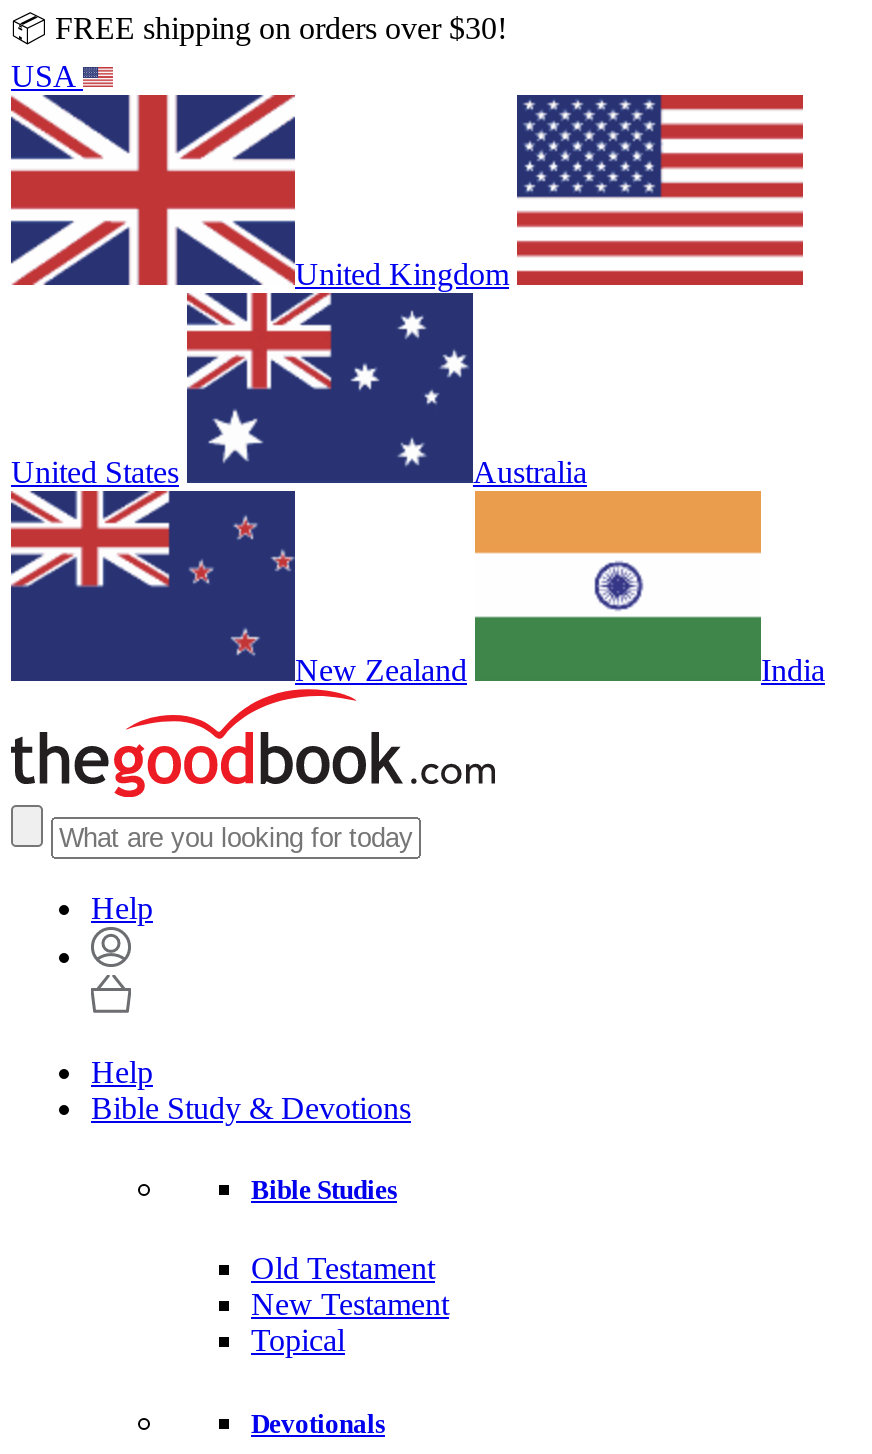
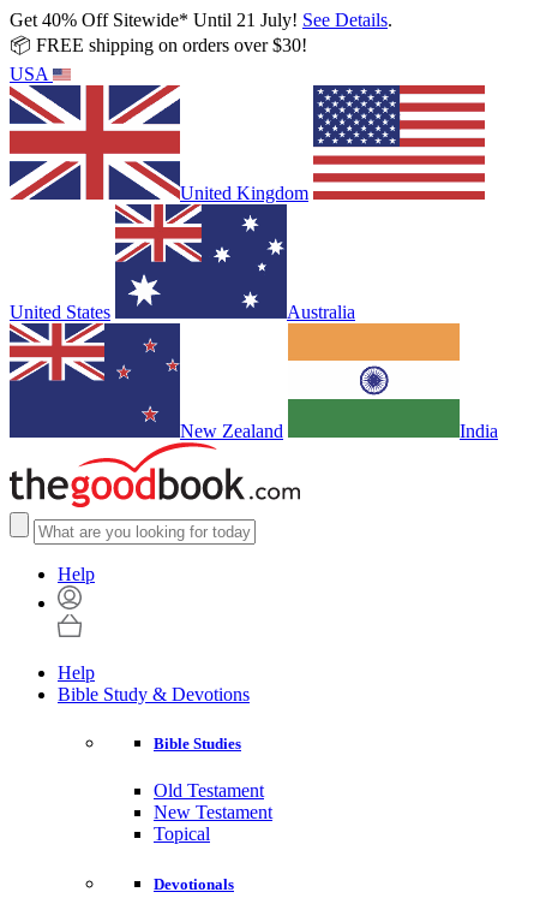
+ Get 40% Off Sitewide* Until 21 July! See Details.
